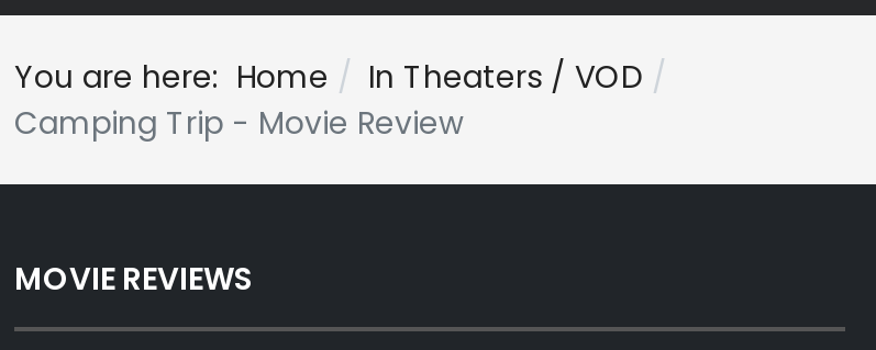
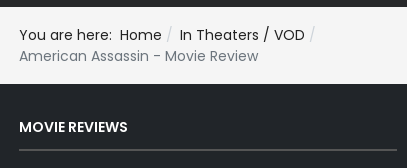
- Camping Trip - Movie Review
+ American Assassin - Movie Review
